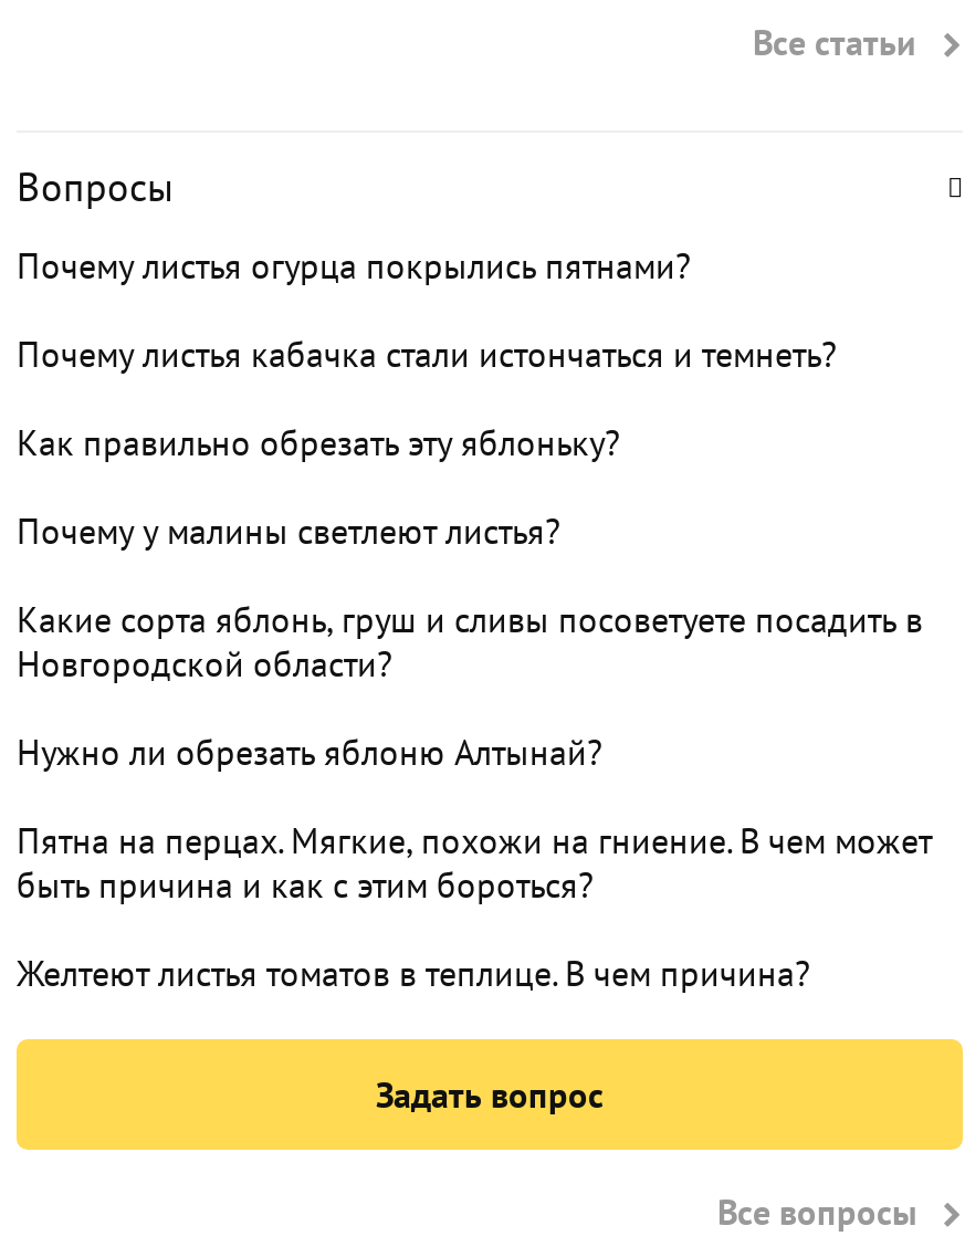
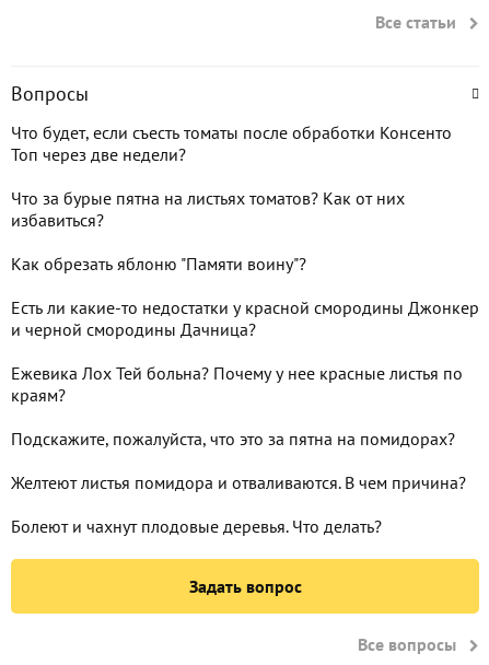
- Почему листья огурца покрылись пятнами?
+ Что будет, если съесть томаты после обработки Консенто
+ Топ через две недели?

- Почему листья кабачка стали истончаться и темнеть?
+ Что за бурые пятна на листьях томатов? Как от них
+ избавиться?

- Как правильно обрезать эту яблоньку?
+ Как обрезать яблоню "Памяти воину"?

- Почему у малины светлеют листья?
+ Есть ли какие-то недостатки у красной смородины Джонкер
+ и черной смородины Дачница?

- Какие сорта яблонь, груш и сливы посоветуете посадить в
- Новгородской области?
+ Ежевика Лох Тей больна? Почему у нее красные листья по
+ краям?

- Нужно ли обрезать яблоню Алтынай?
+ Подскажите, пожалуйста, что это за пятна на помидорах?

- Пятна на перцах. Мягкие, похожи на гниение. В чем может
- быть причина и как с этим бороться?
+ Желтеют листья помидора и отваливаются. В чем причина?

- Желтеют листья томатов в теплице. В чем причина?
+ Болеют и чахнут плодовые деревья. Что делать?
